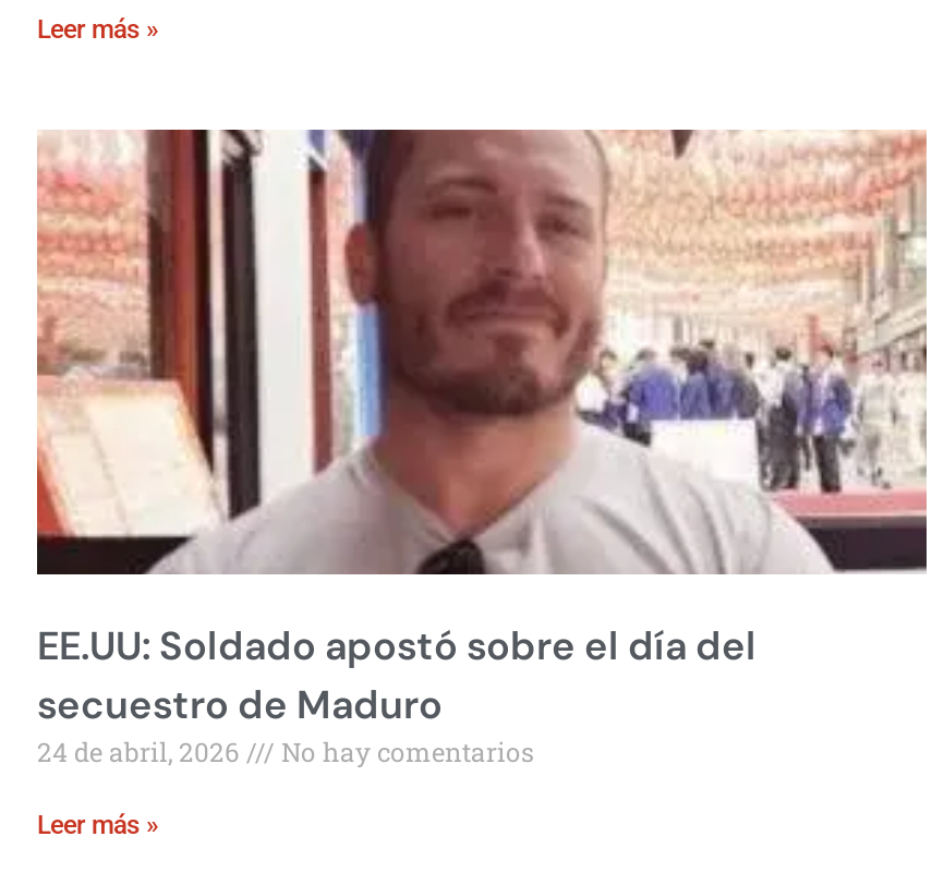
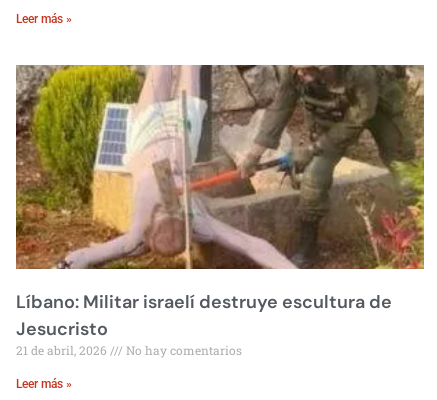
- [image]
- EE.UU: Soldado apostó sobre el día del
- secuestro de Maduro
- 24 de abril, 2026
+ [image]
+ Líbano: Militar israelí destruye escultura de
+ Jesucristo
+ 21 de abril, 2026
